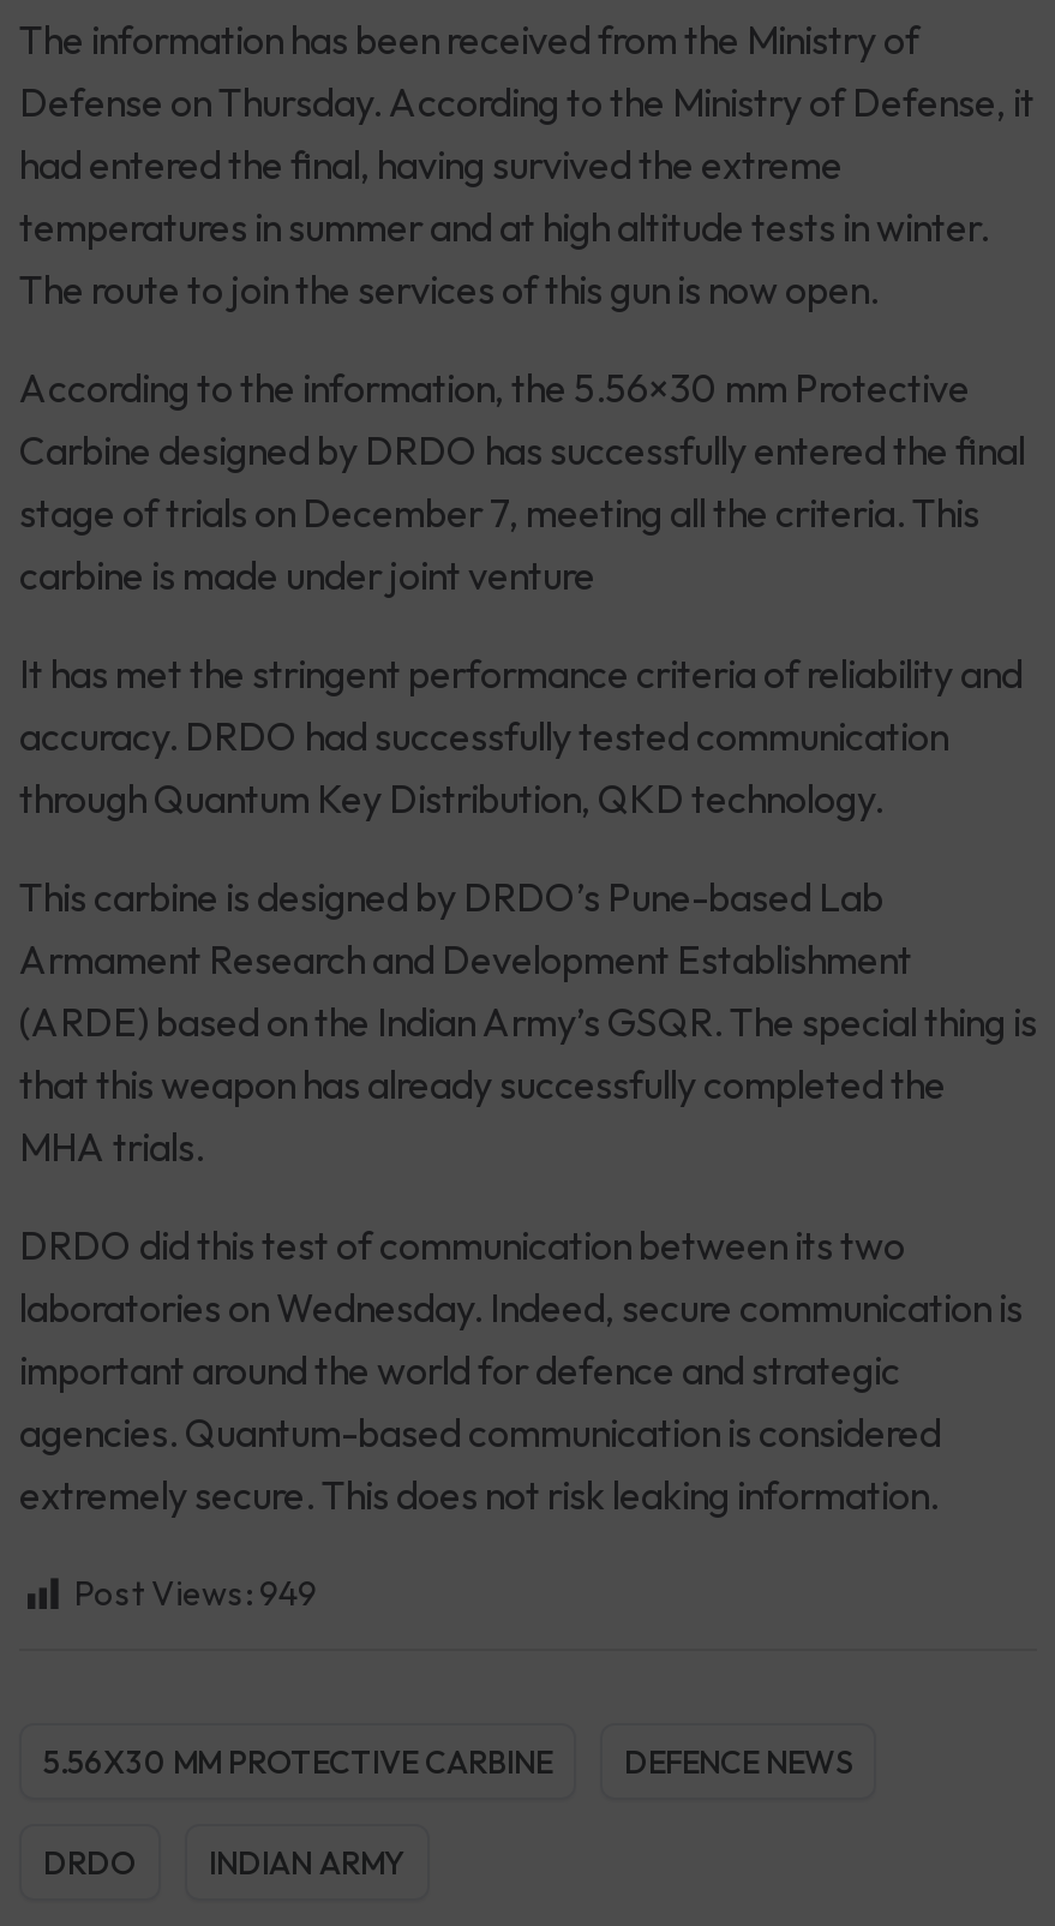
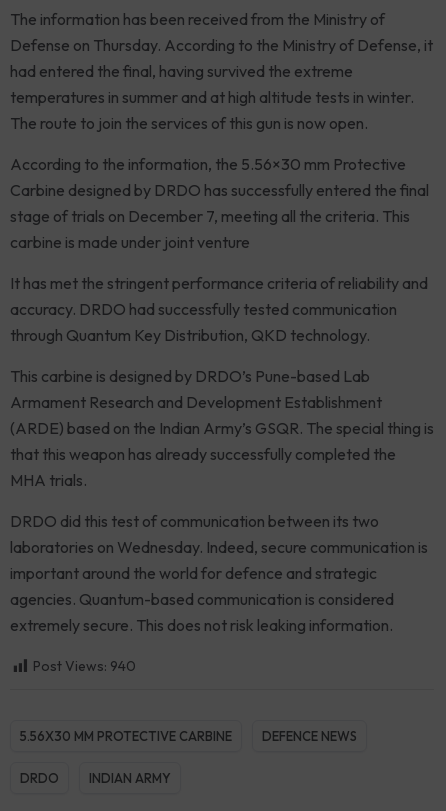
- Post Views: 949
+ Post Views: 940
